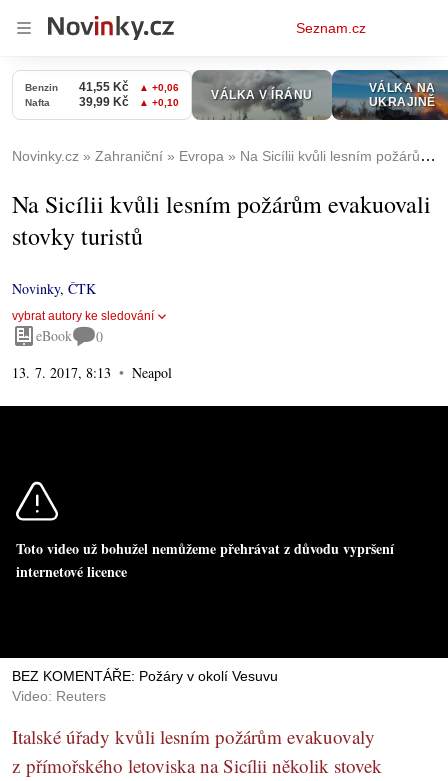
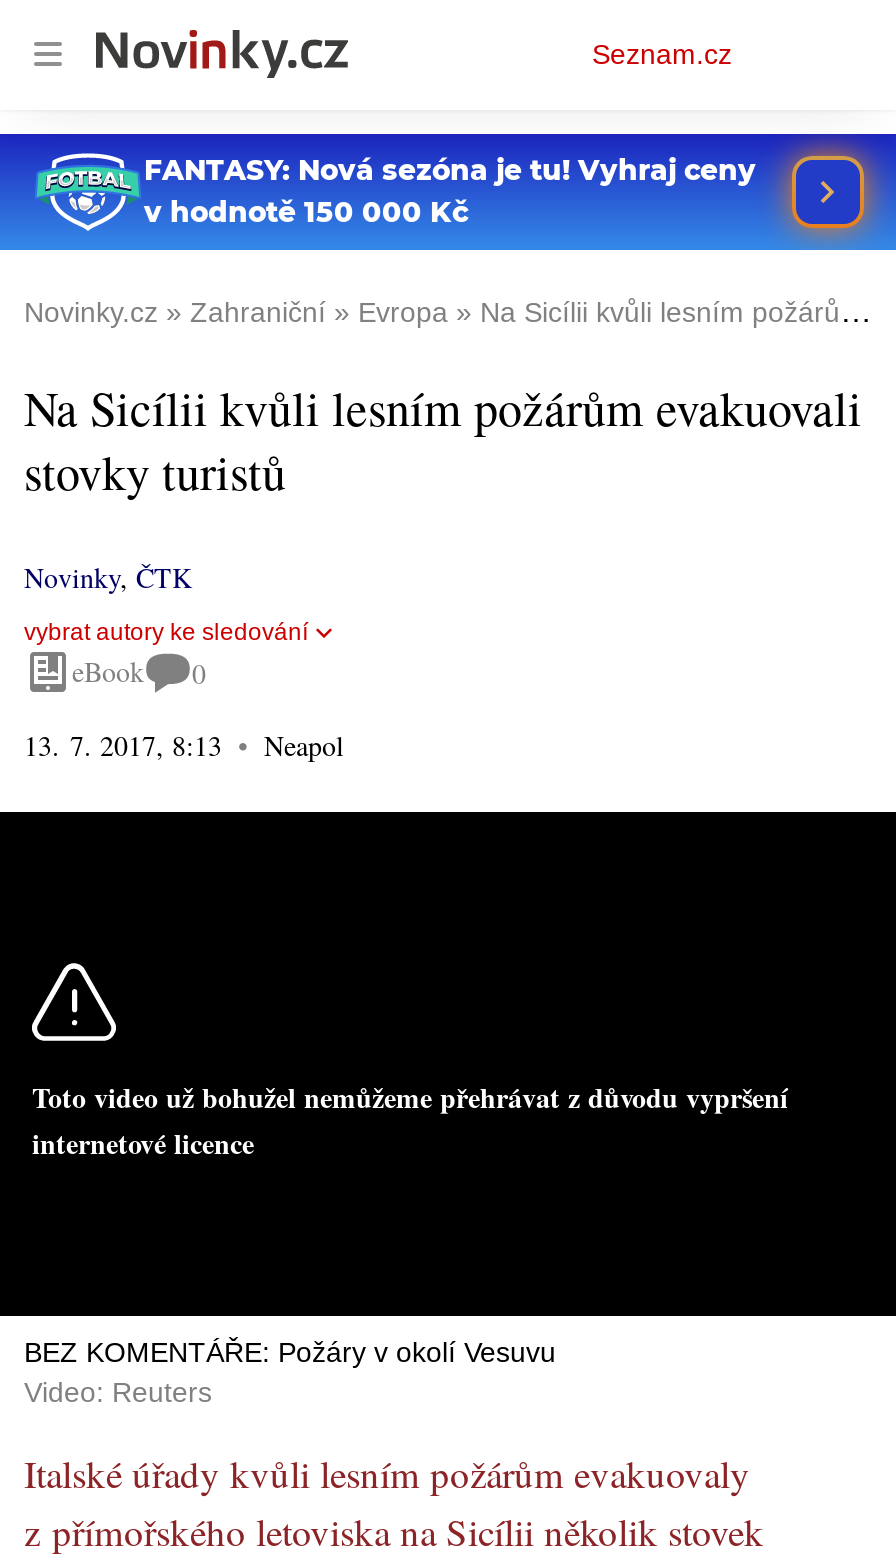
- [image]
+ [image]
